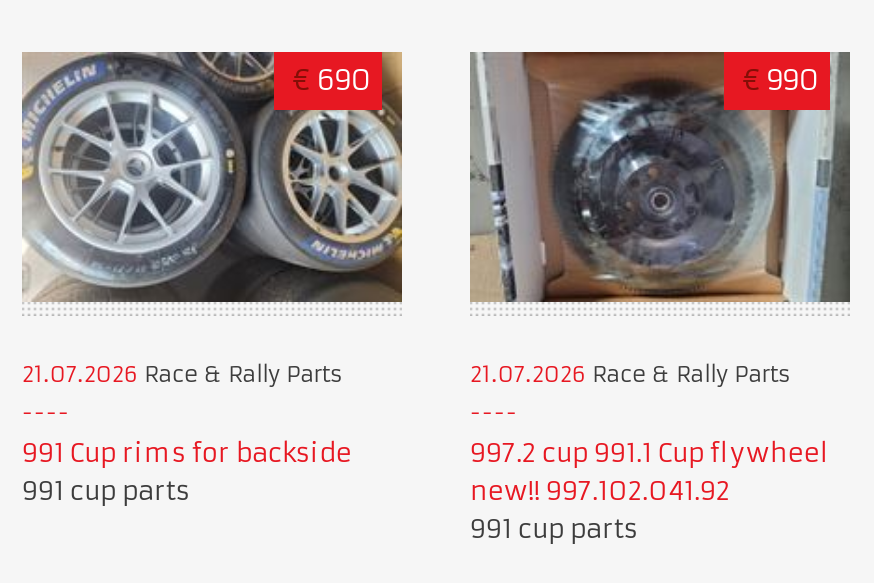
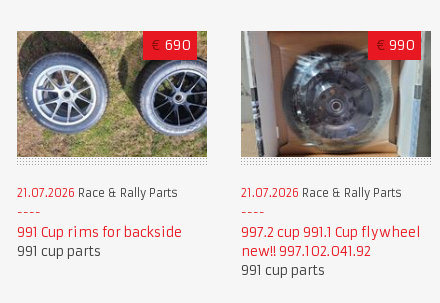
- [image]
+ [image]
